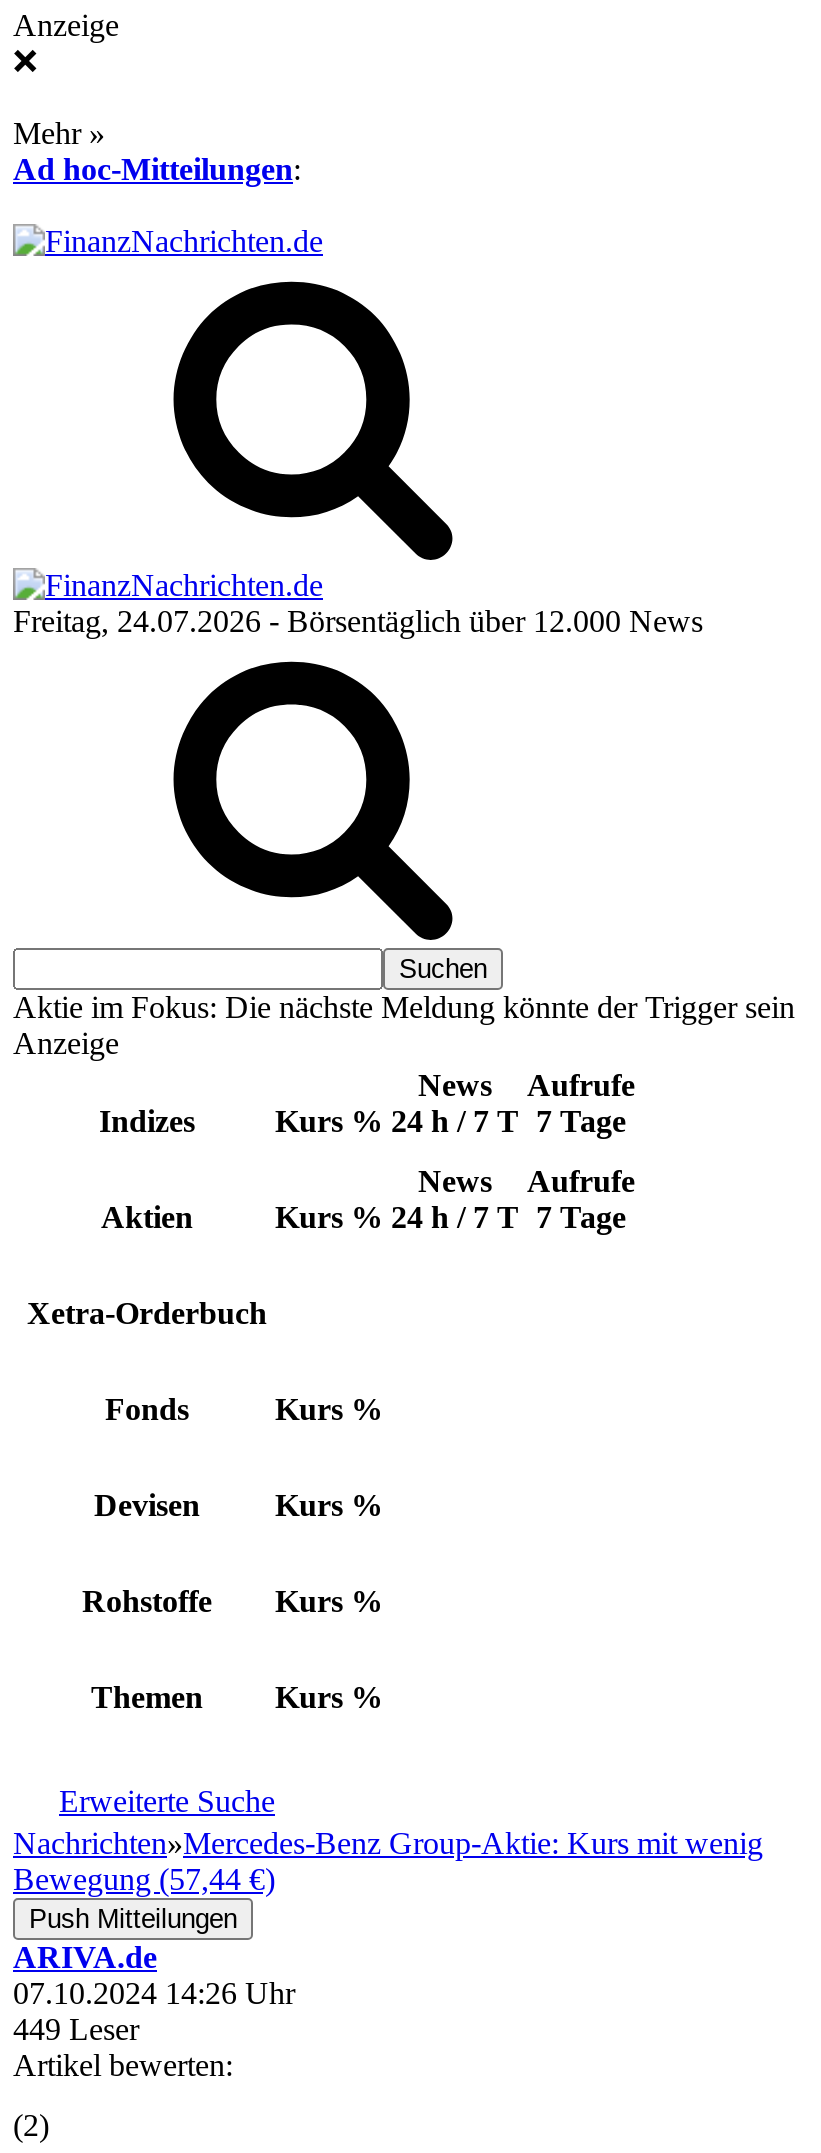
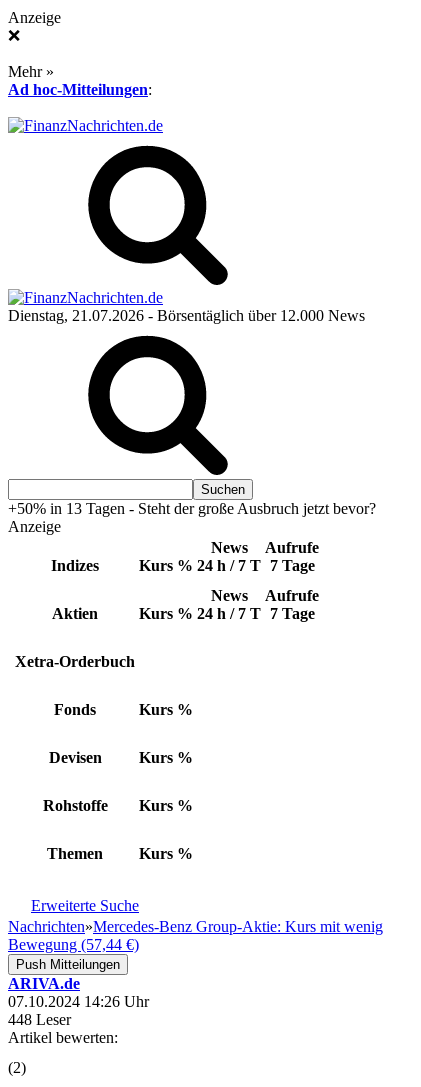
- Freitag, 24.07.2026 - Börsentäglich über 12.000 News
+ Dienstag, 21.07.2026 - Börsentäglich über 12.000 News

- Aktie im Fokus: Die nächste Meldung könnte der Trigger sein
+ +50% in 13 Tagen - Steht der große Ausbruch jetzt bevor?

- 449 Leser
+ 448 Leser
